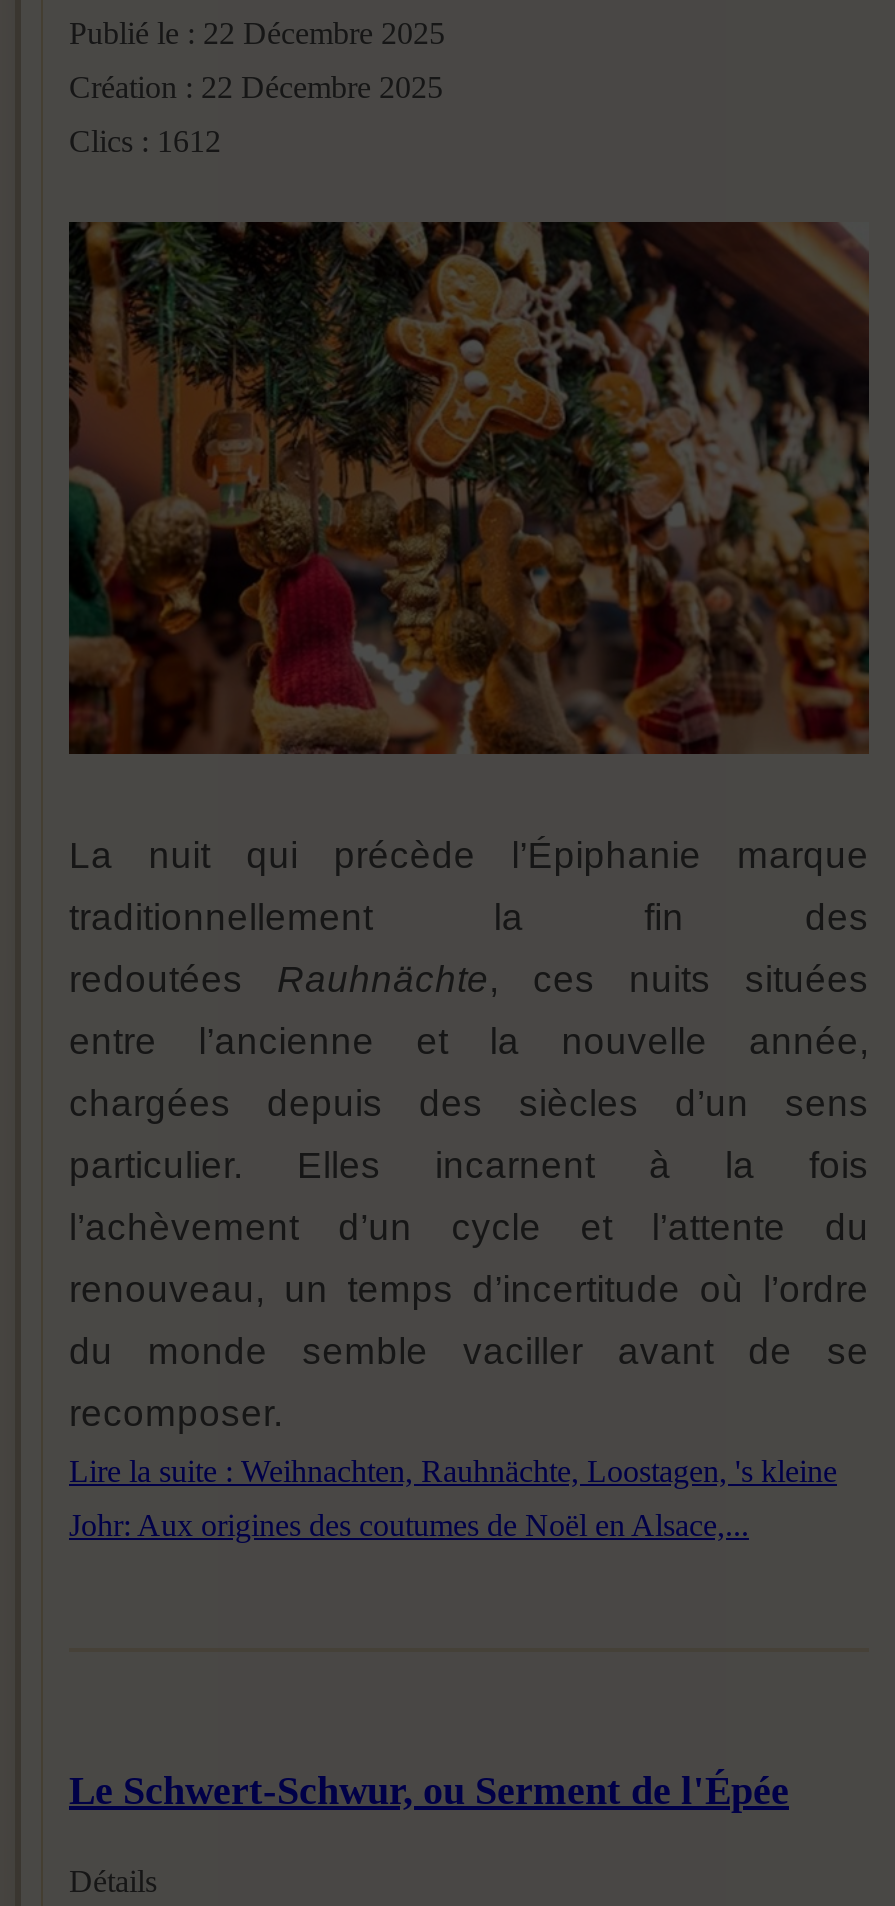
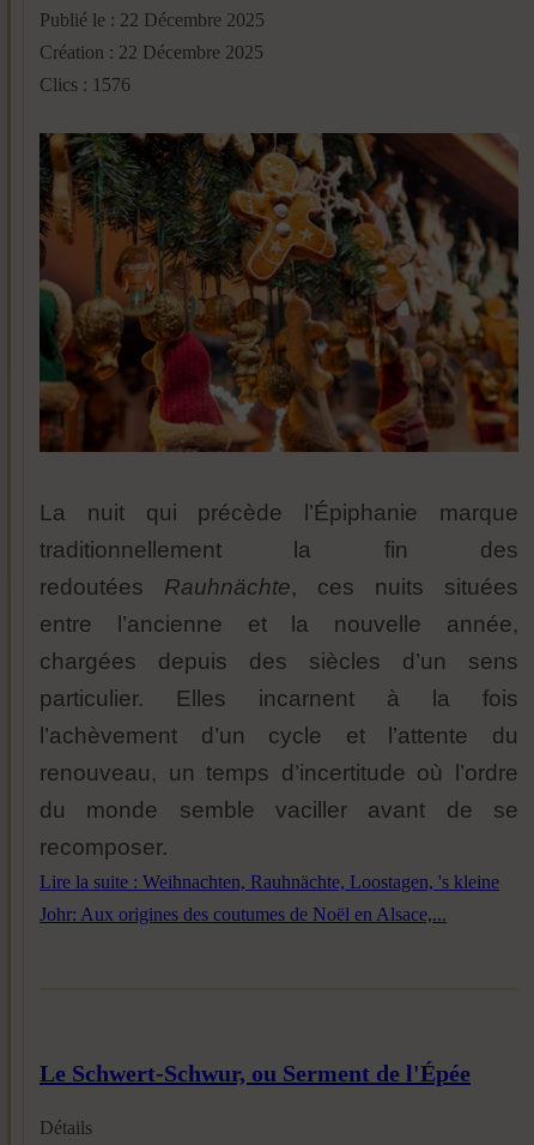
- Clics : 1612
+ Clics : 1576
